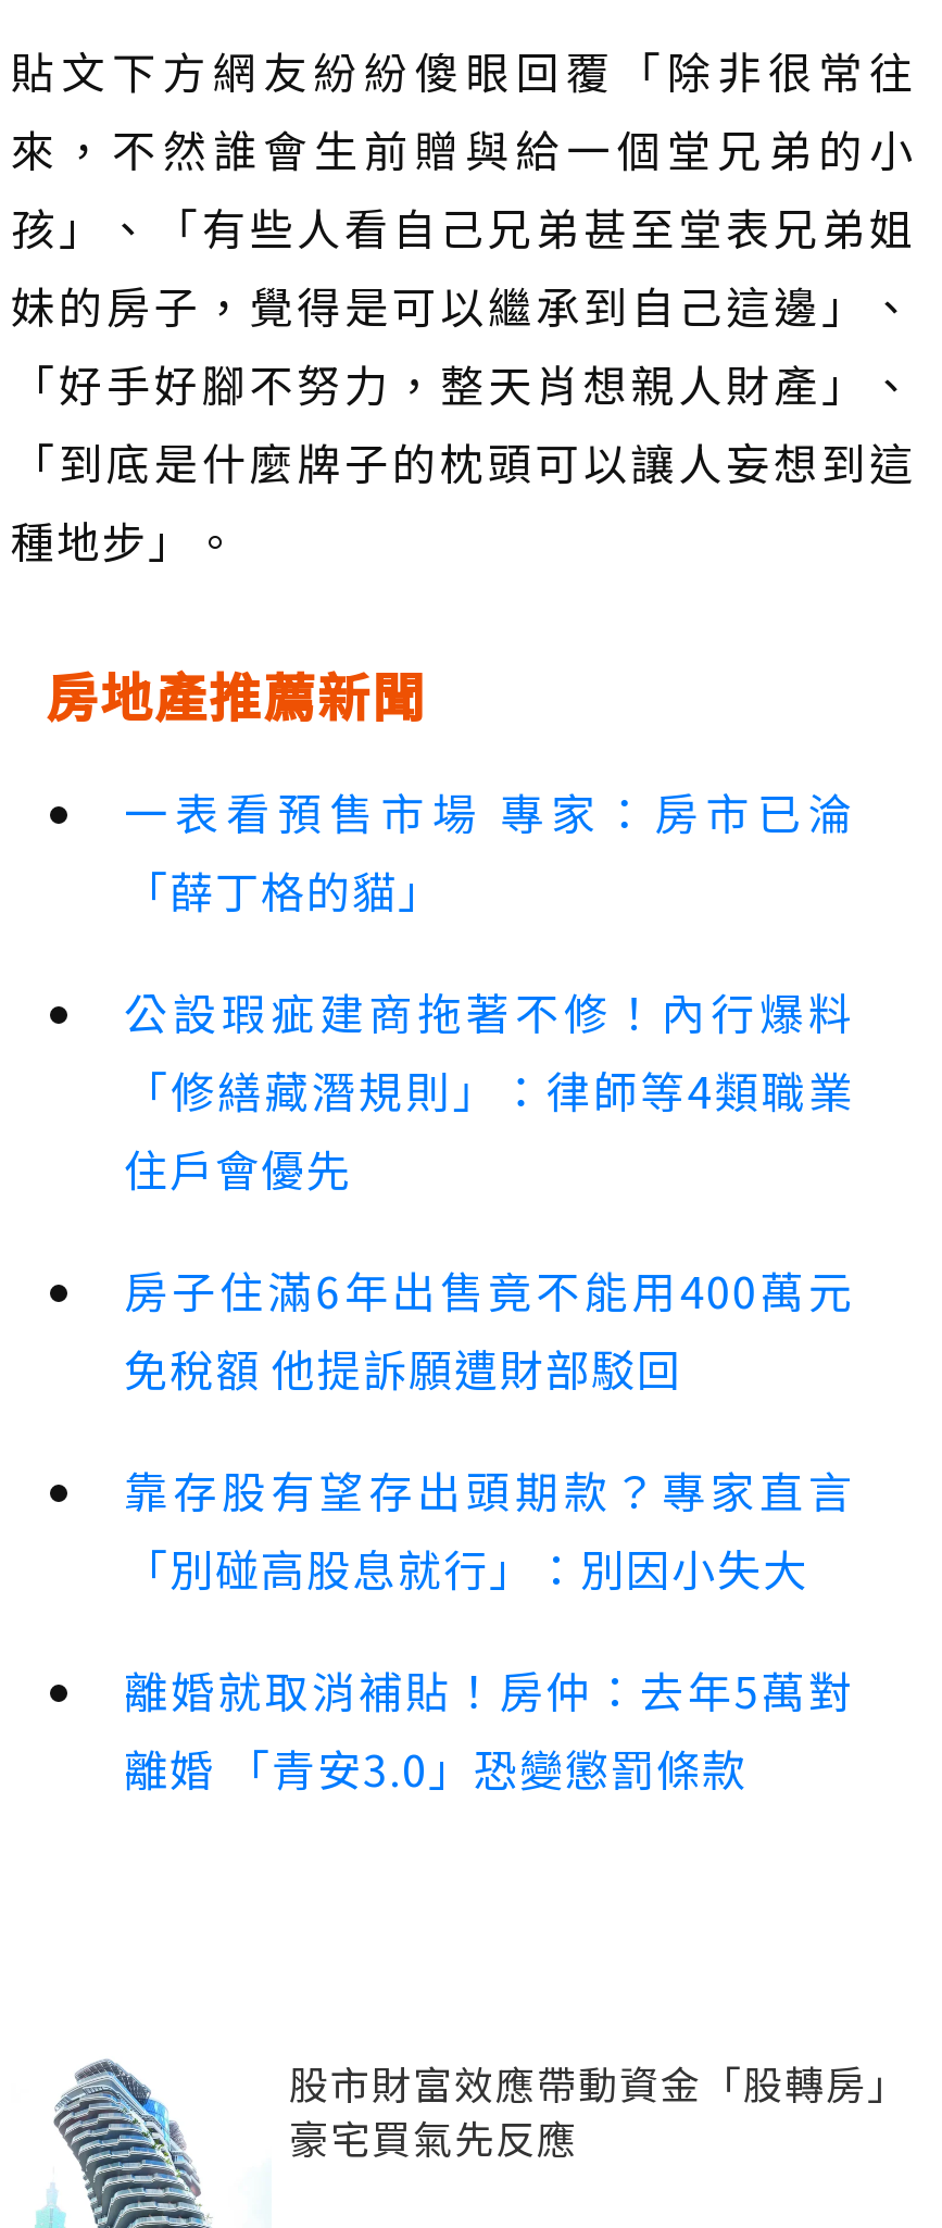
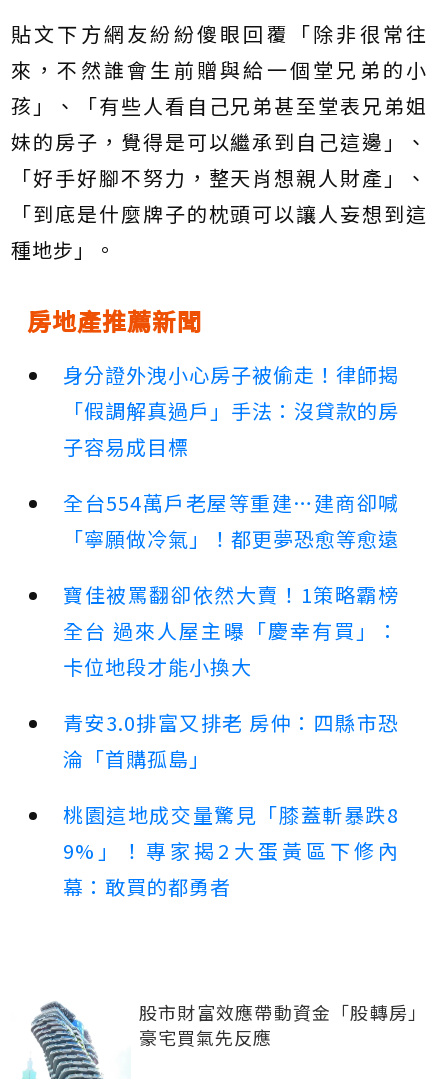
- 一表看預售市場 專家：房市已淪
- 「薛丁格的貓」
+ 身分證外洩小心房子被偷走！律師揭
+ 「假調解真過戶」手法：沒貸款的房
+ 子容易成目標

- 公設瑕疵建商拖著不修！內行爆料
- 「修繕藏潛規則」：律師等4類職業
- 住戶會優先
+ 全台554萬戶老屋等重建…建商卻喊
+ 「寧願做冷氣」！都更夢恐愈等愈遠

- 房子住滿6年出售竟不能用400萬元
- 免稅額 他提訴願遭財部駁回
+ 寶佳被罵翻卻依然大賣！1策略霸榜
+ 全台 過來人屋主曝「慶幸有買」：
+ 卡位地段才能小換大

- 靠存股有望存出頭期款？專家直言
- 「別碰高股息就行」：別因小失大
+ 青安3.0排富又排老 房仲：四縣市恐
+ 淪「首購孤島」

- 離婚就取消補貼！房仲：去年5萬對
- 離婚 「青安3.0」恐變懲罰條款
+ 桃園這地成交量驚見「膝蓋斬暴跌8
+ 9%」！專家揭2大蛋黃區下修內
+ 幕：敢買的都勇者
